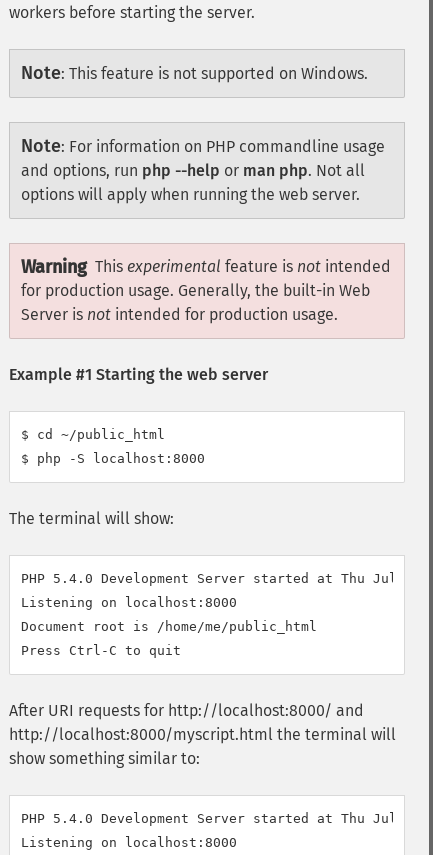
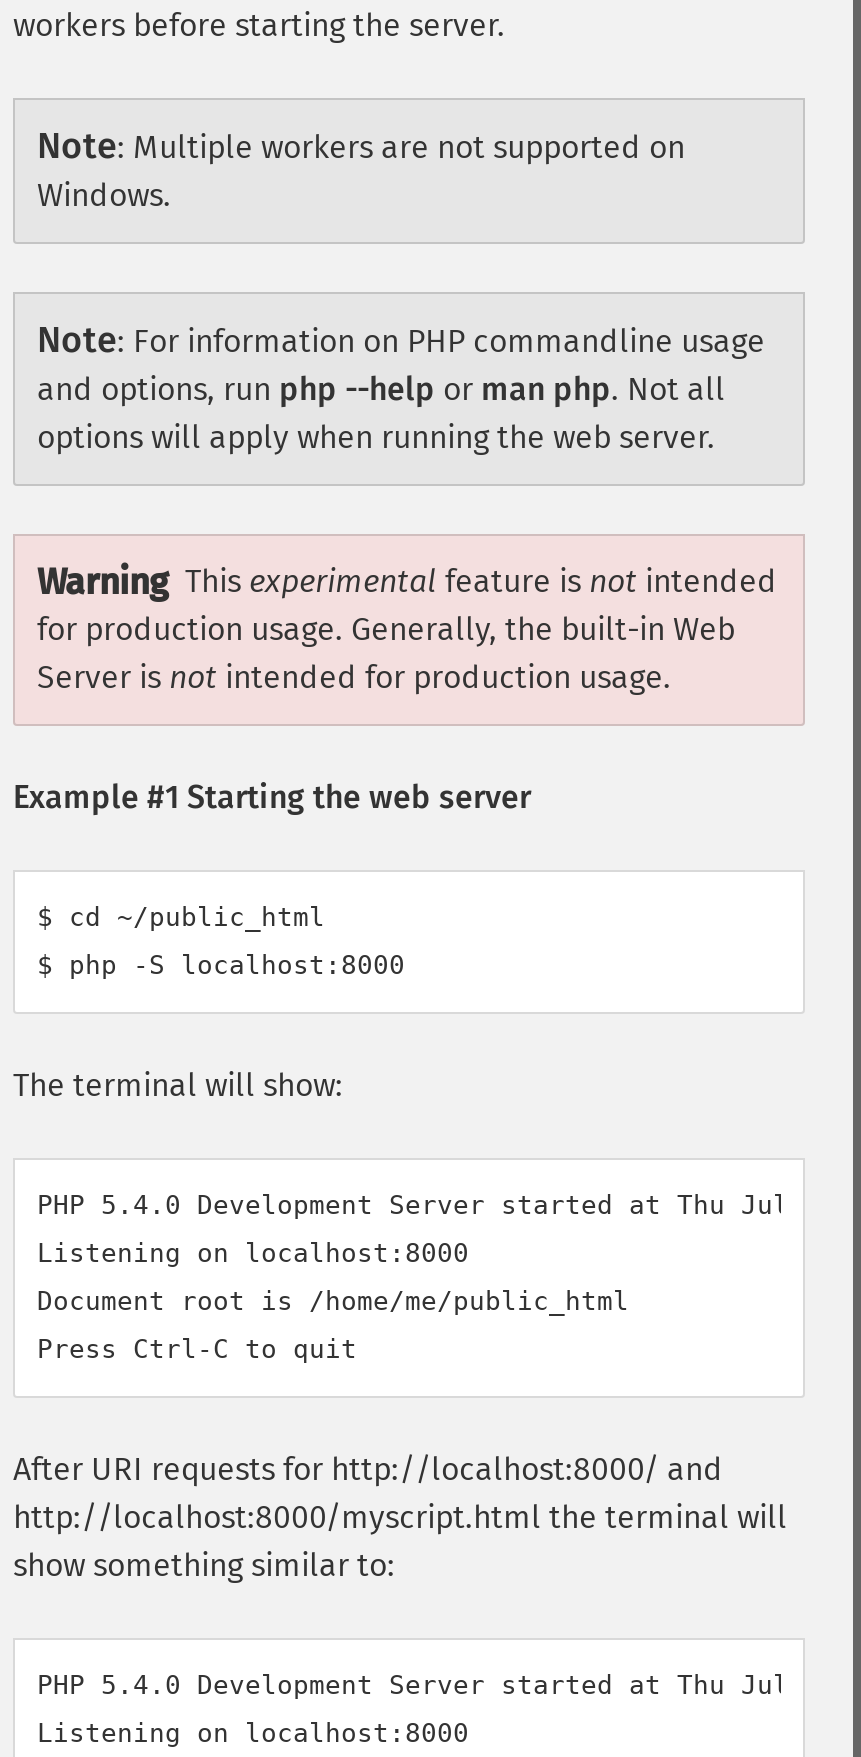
- Note: This feature is not supported on Windows.
+ Note: Multiple workers are not supported on
+ Windows.
